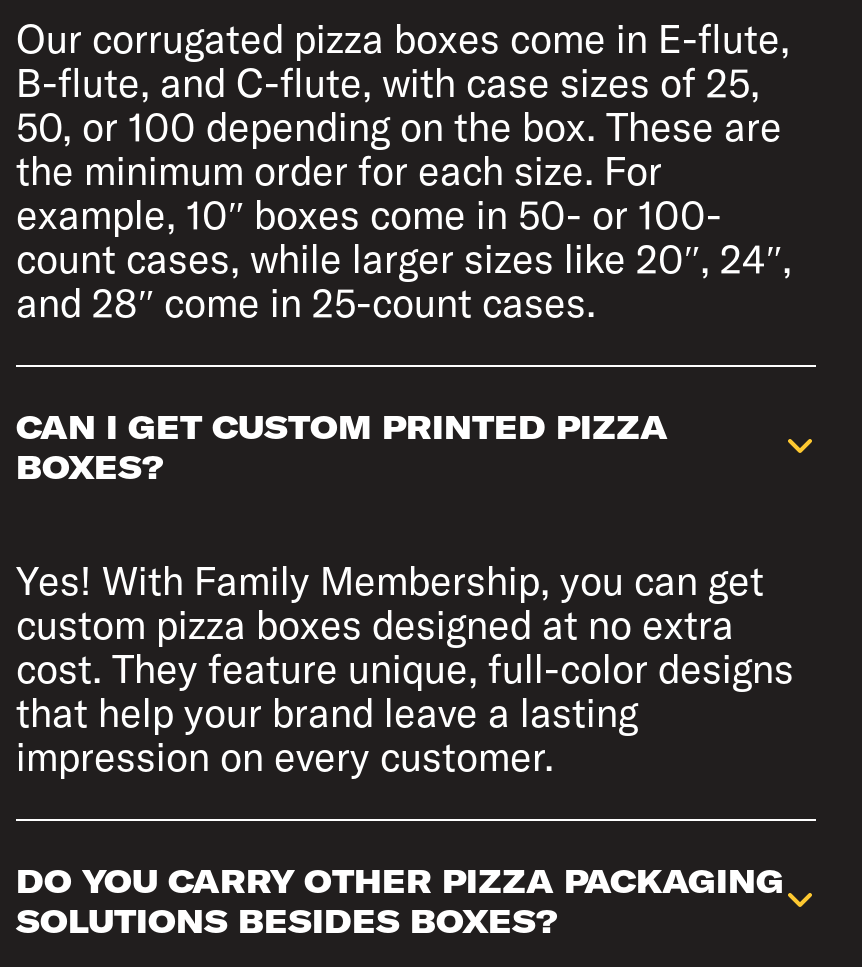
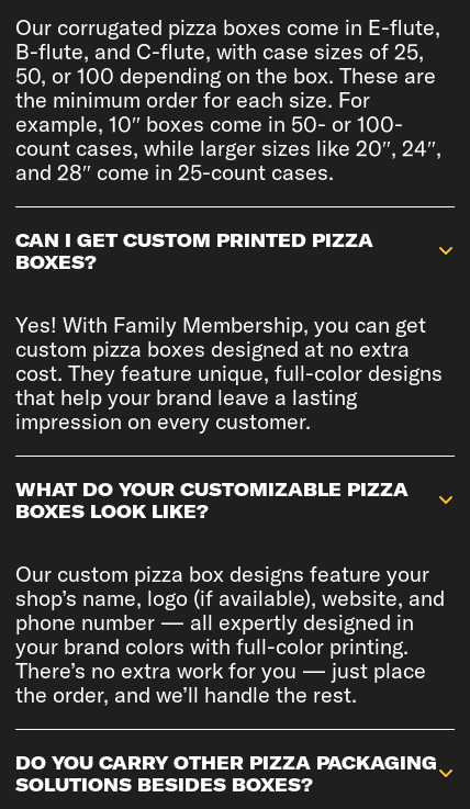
+ WHAT DO YOUR CUSTOMIZABLE PIZZA
+ BOXES LOOK LIKE?
+ Our custom pizza box designs feature your
+ shop’s name, logo (if available), website, and
+ phone number — all expertly designed in
+ your brand colors with full-color printing.
+ There’s no extra work for you — just place
+ the order, and we’ll handle the rest.
